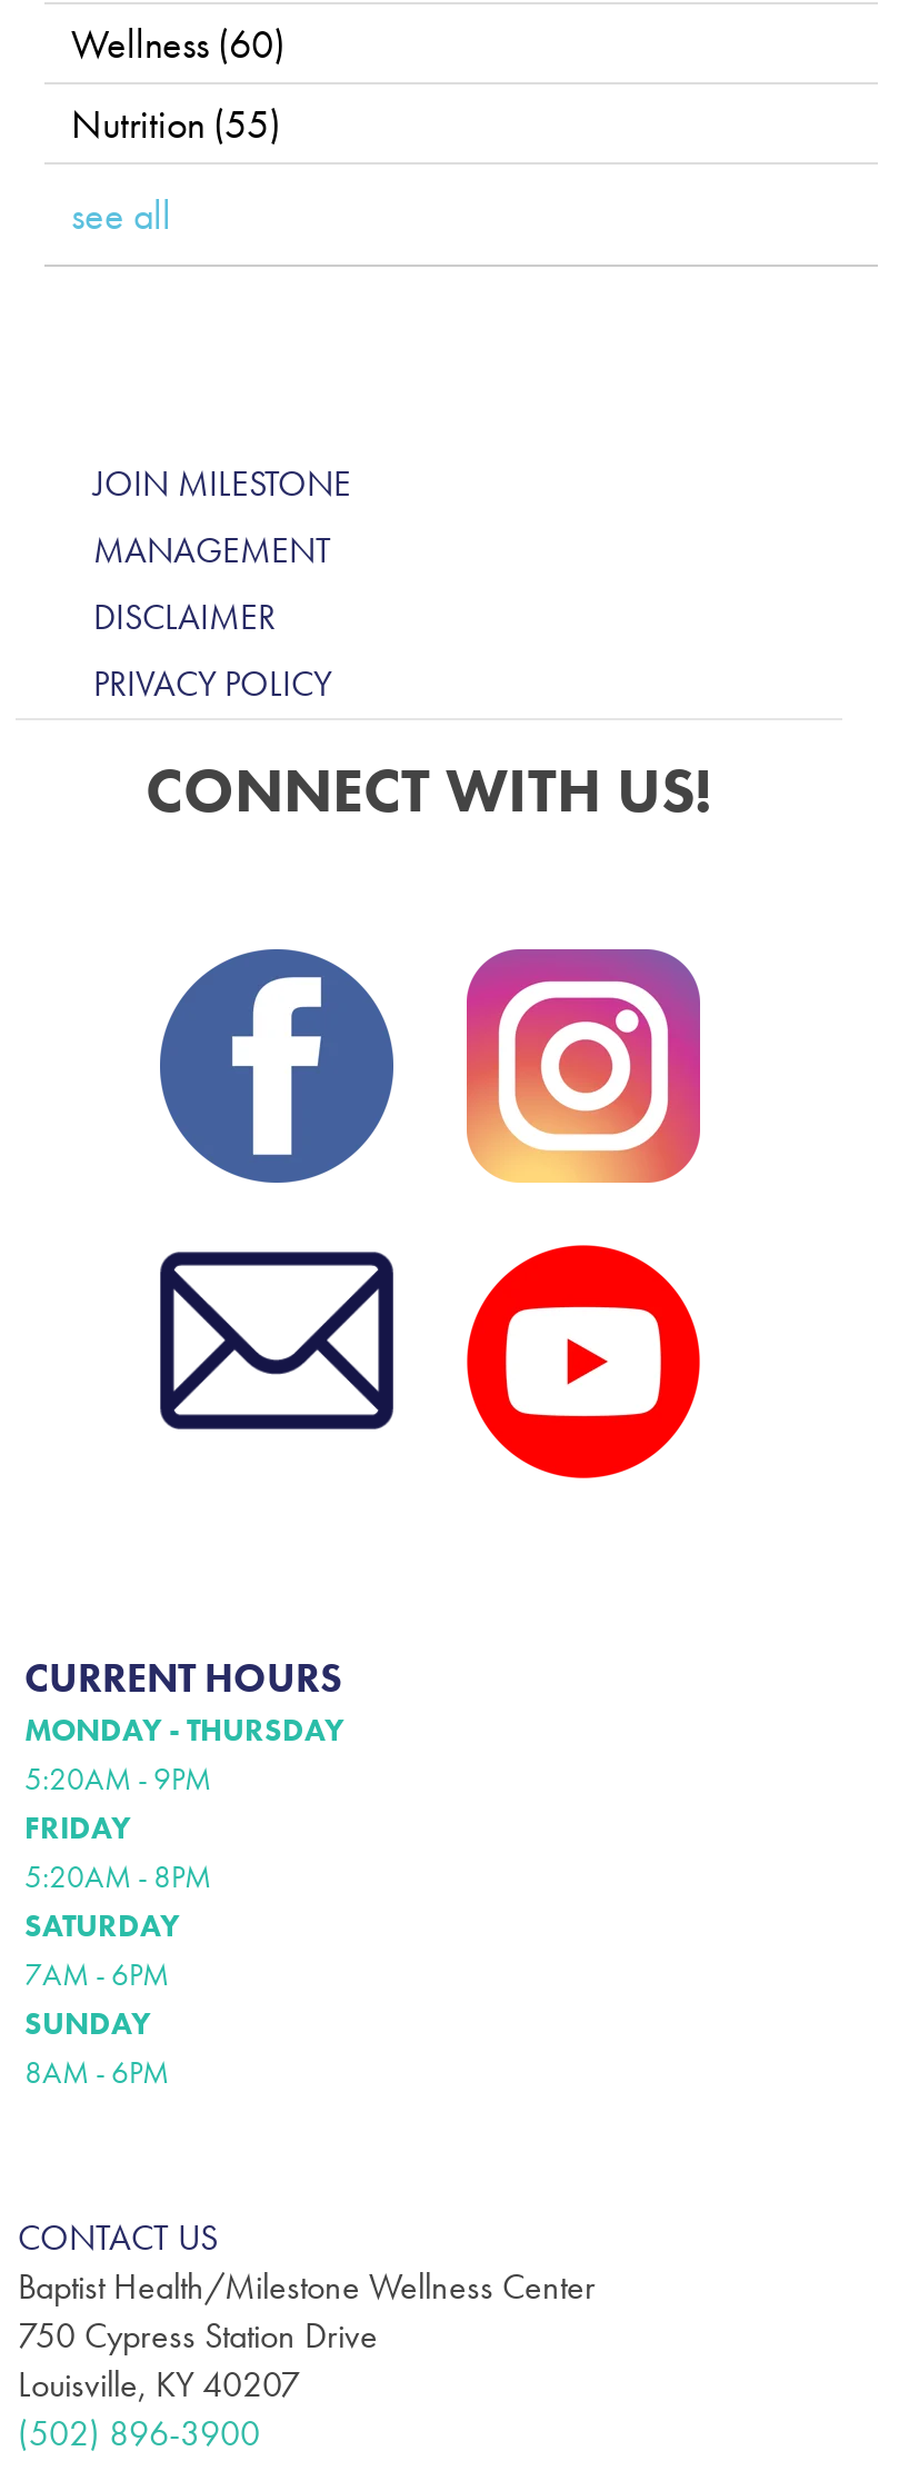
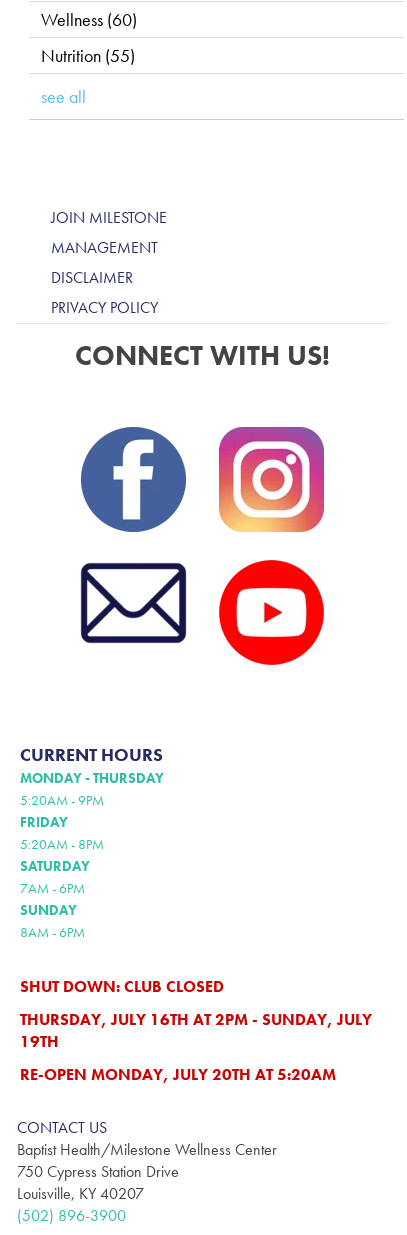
+ SHUT DOWN: CLUB CLOSED
+ THURSDAY, JULY 16TH AT 2PM - SUNDAY, JULY
+ 19TH
+ RE-OPEN MONDAY, JULY 20TH AT 5:20AM
